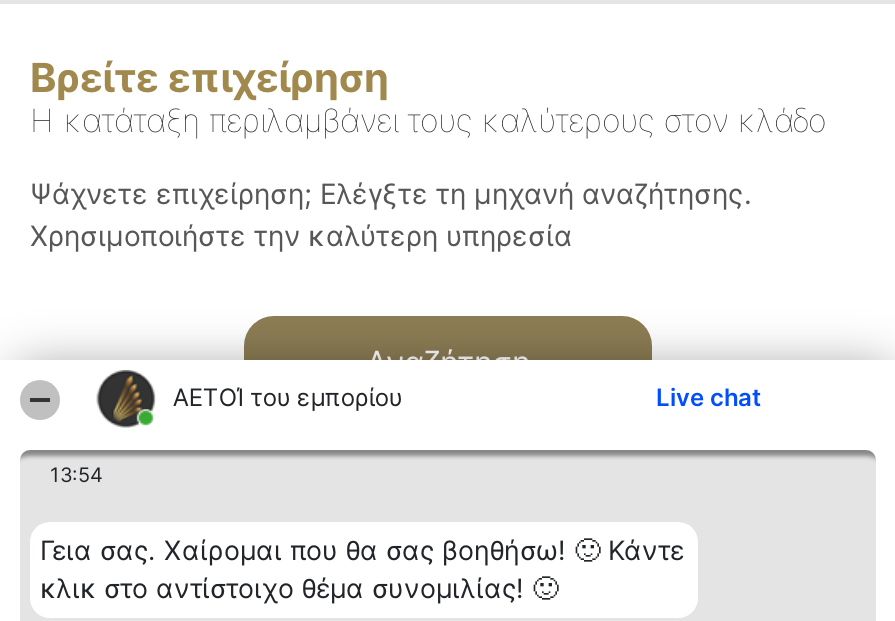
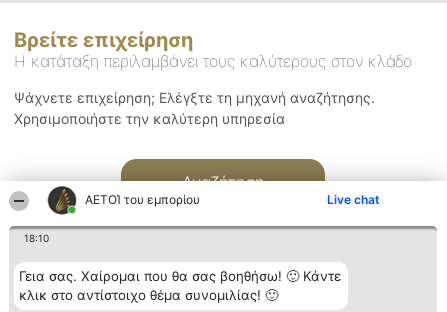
- 13:54
+ 18:10
